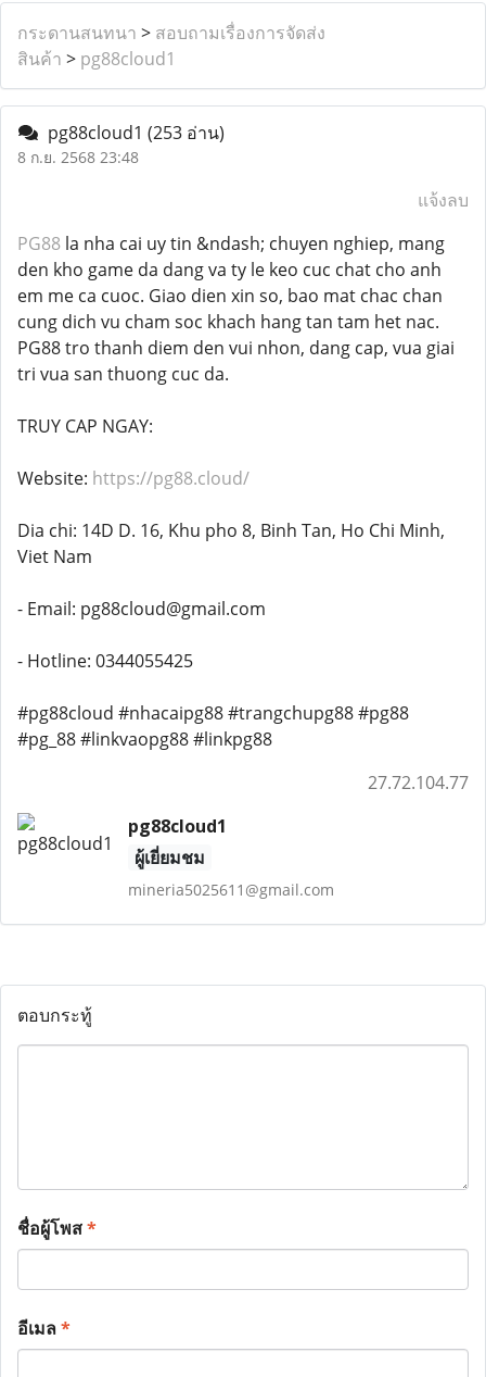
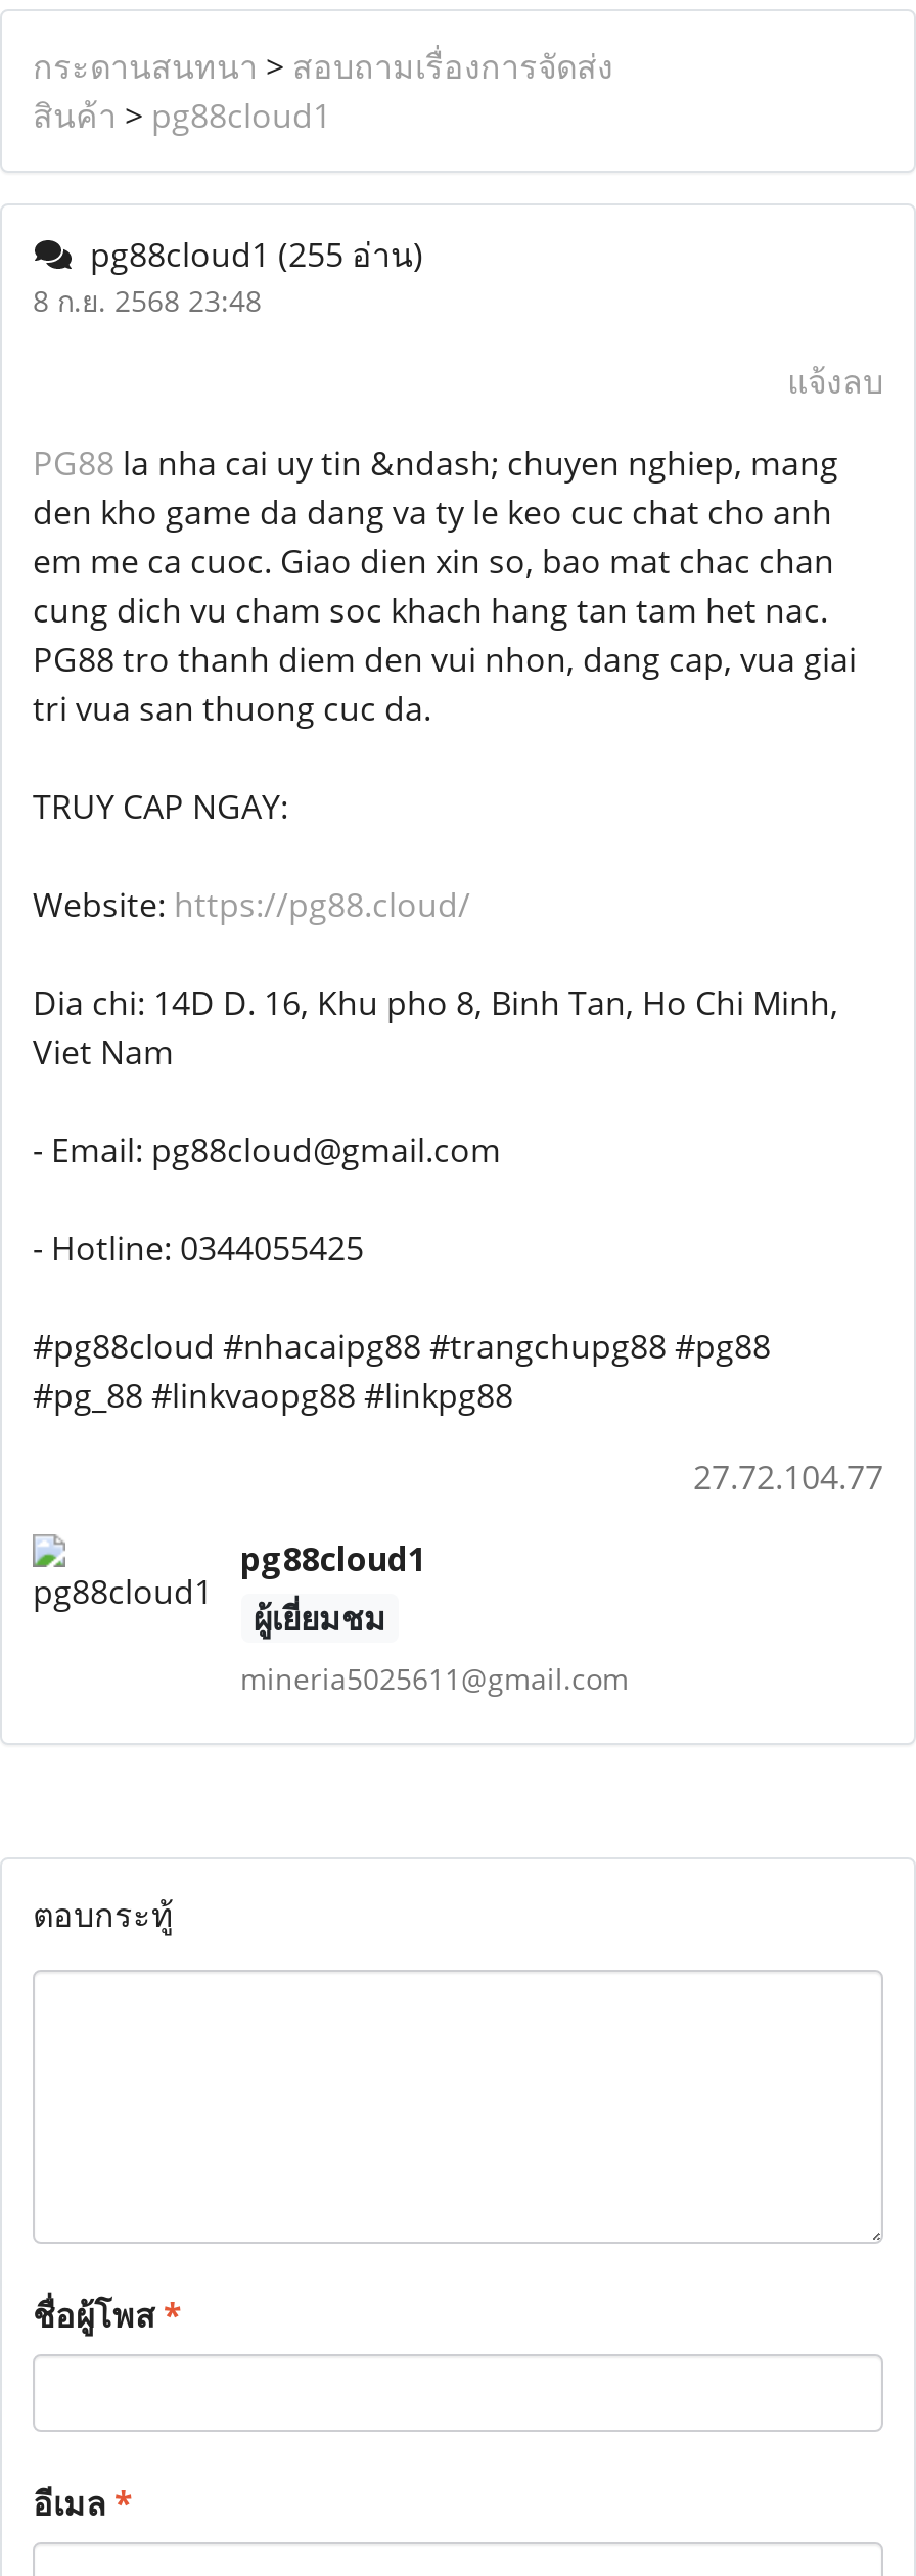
- pg88cloud1 (253 อ่าน)
+ pg88cloud1 (255 อ่าน)
